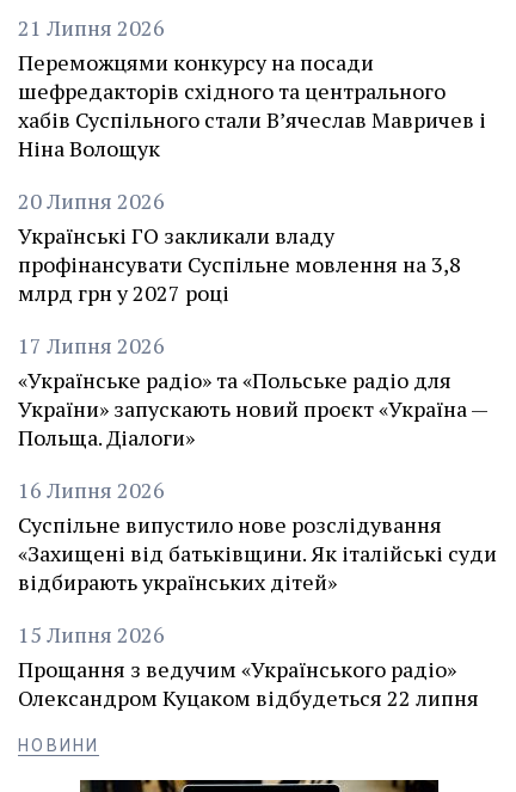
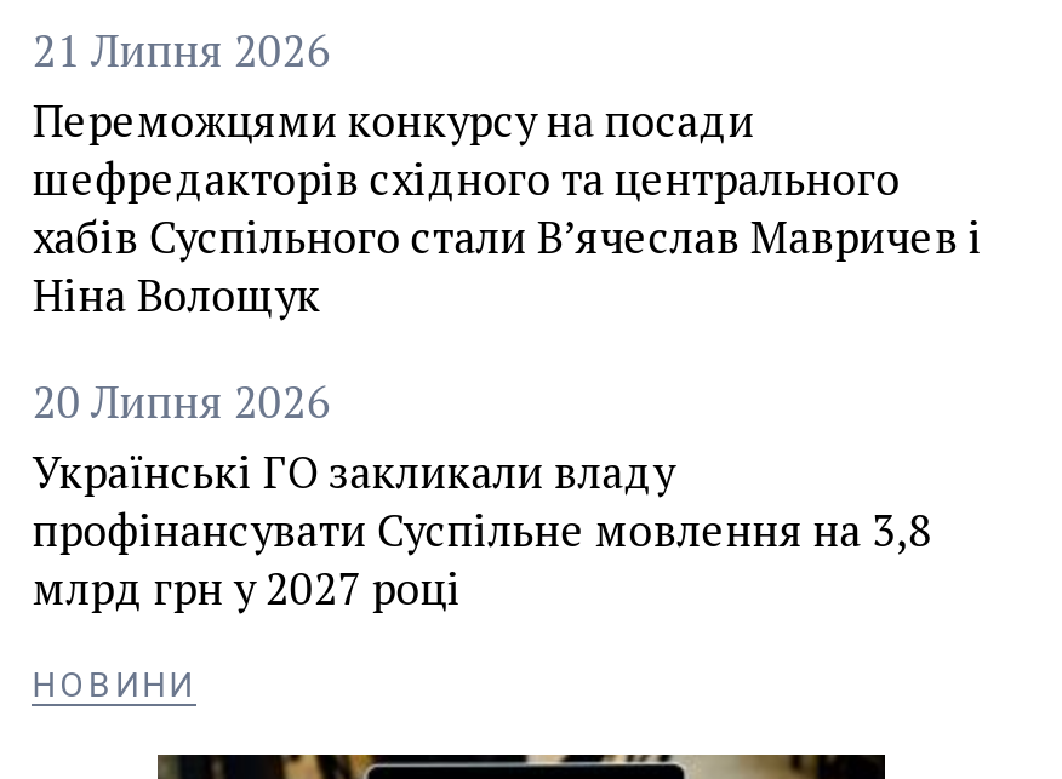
- 17 Липня 2026
- «Українське радіо» та «Польське радіо для
- України» запускають новий проєкт «Україна —
- Польща. Діалоги»
- 16 Липня 2026
- Суспільне випустило нове розслідування
- «Захищені від батьківщини. Як італійські суди
- відбирають українських дітей»
- 15 Липня 2026
- Прощання з ведучим «Українського радіо»
- Олександром Куцаком відбудеться 22 липня
